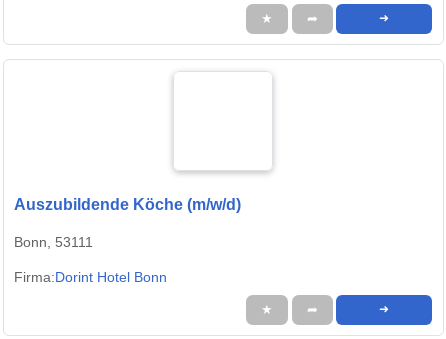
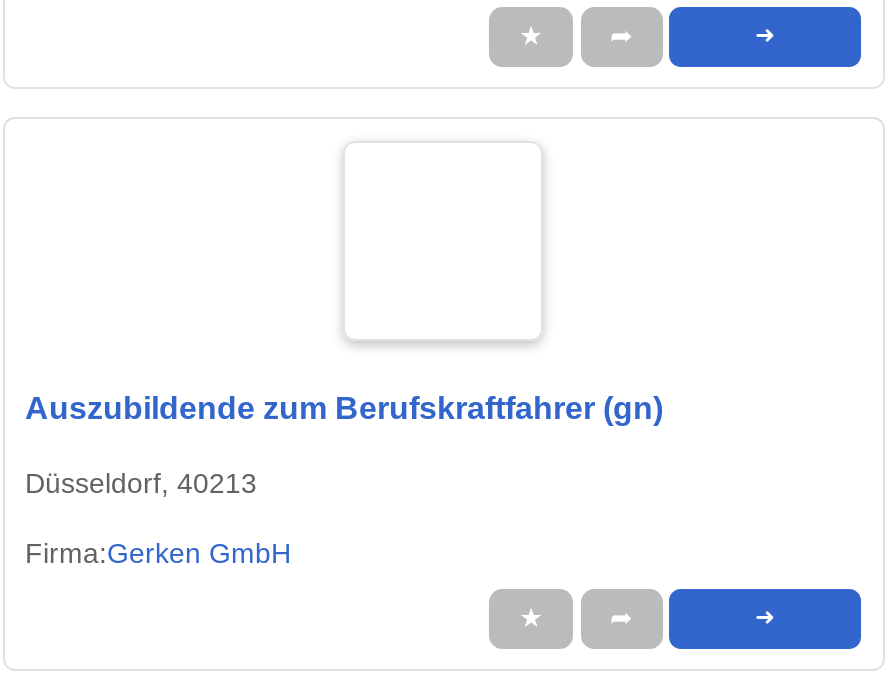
- Auszubildende Köche (m/w/d)
+ Auszubildende zum Berufskraftfahrer (gn)

- Bonn, 53111
+ Düsseldorf, 40213

- Firma:Dorint Hotel Bonn
+ Firma:Gerken GmbH
